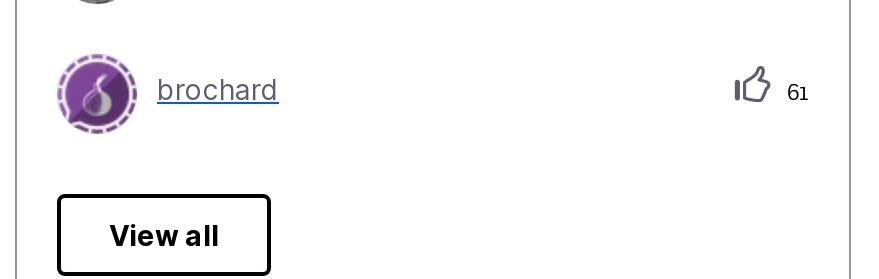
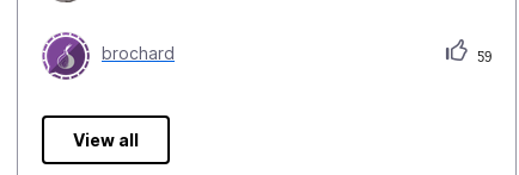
- 61
+ 59
